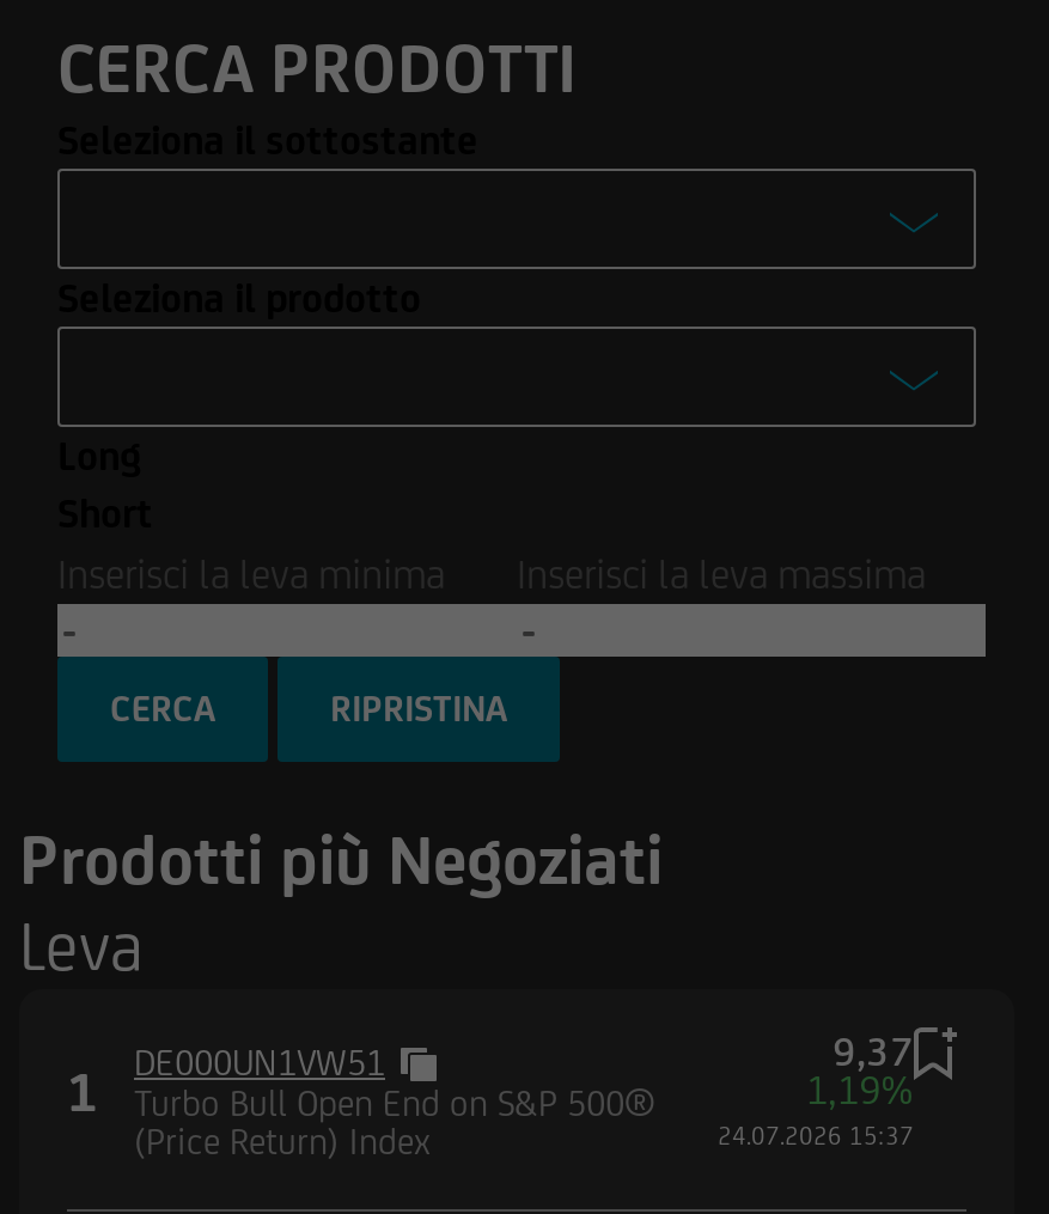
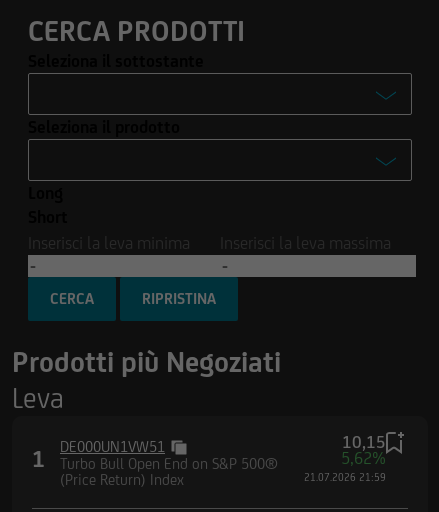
- 9,37
+ 10,15

- 1,19%
+ 5,62%

- 24.07.2026 15:37
+ 21.07.2026 21:59
